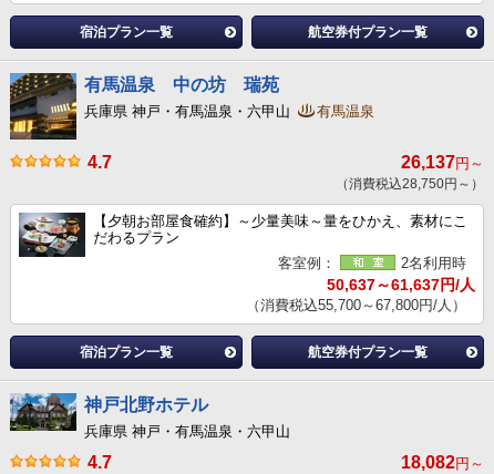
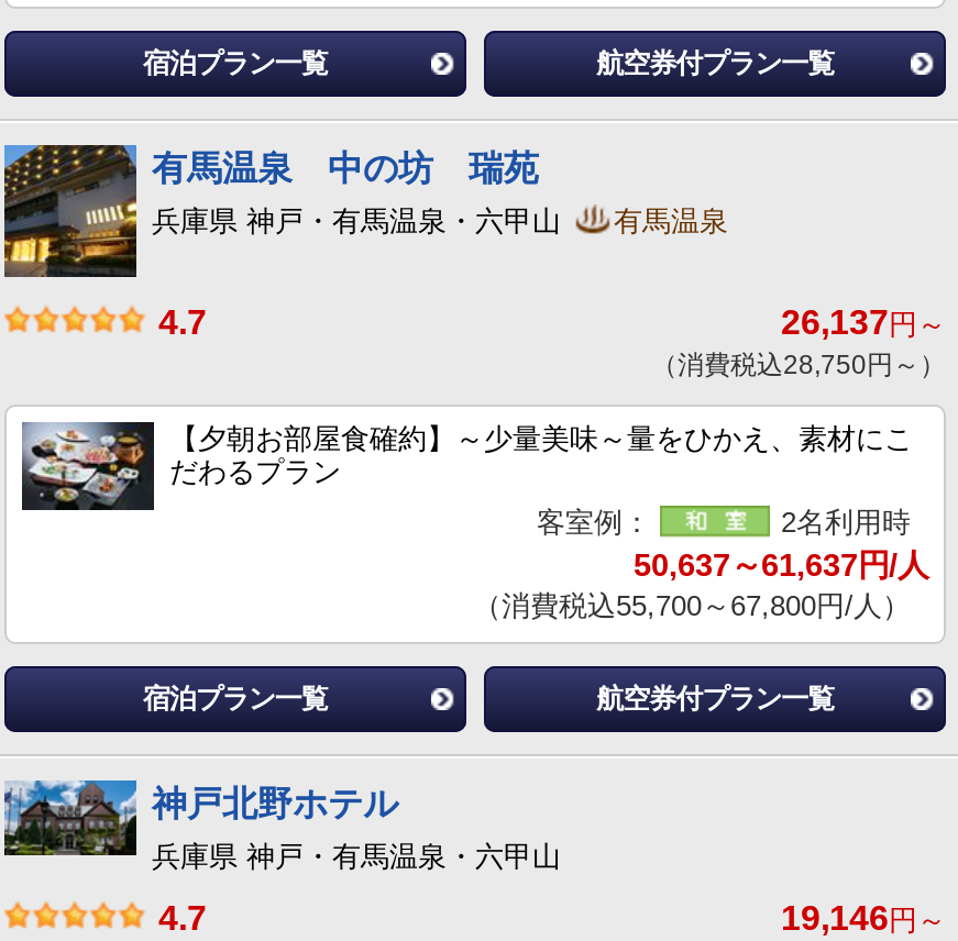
- 18,082円～
+ 19,146円～
